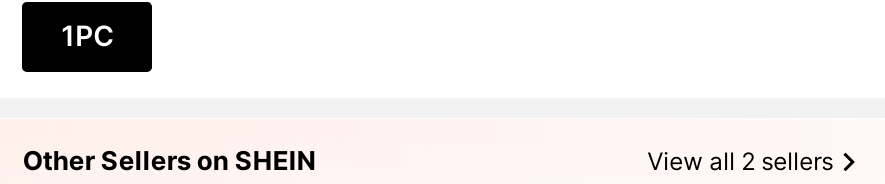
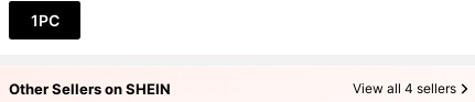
- View all 2 sellers
+ View all 4 sellers
